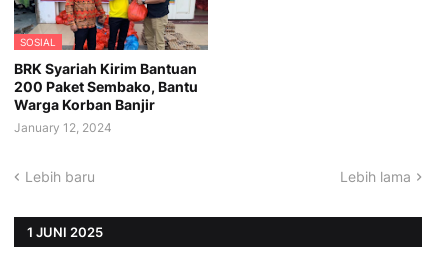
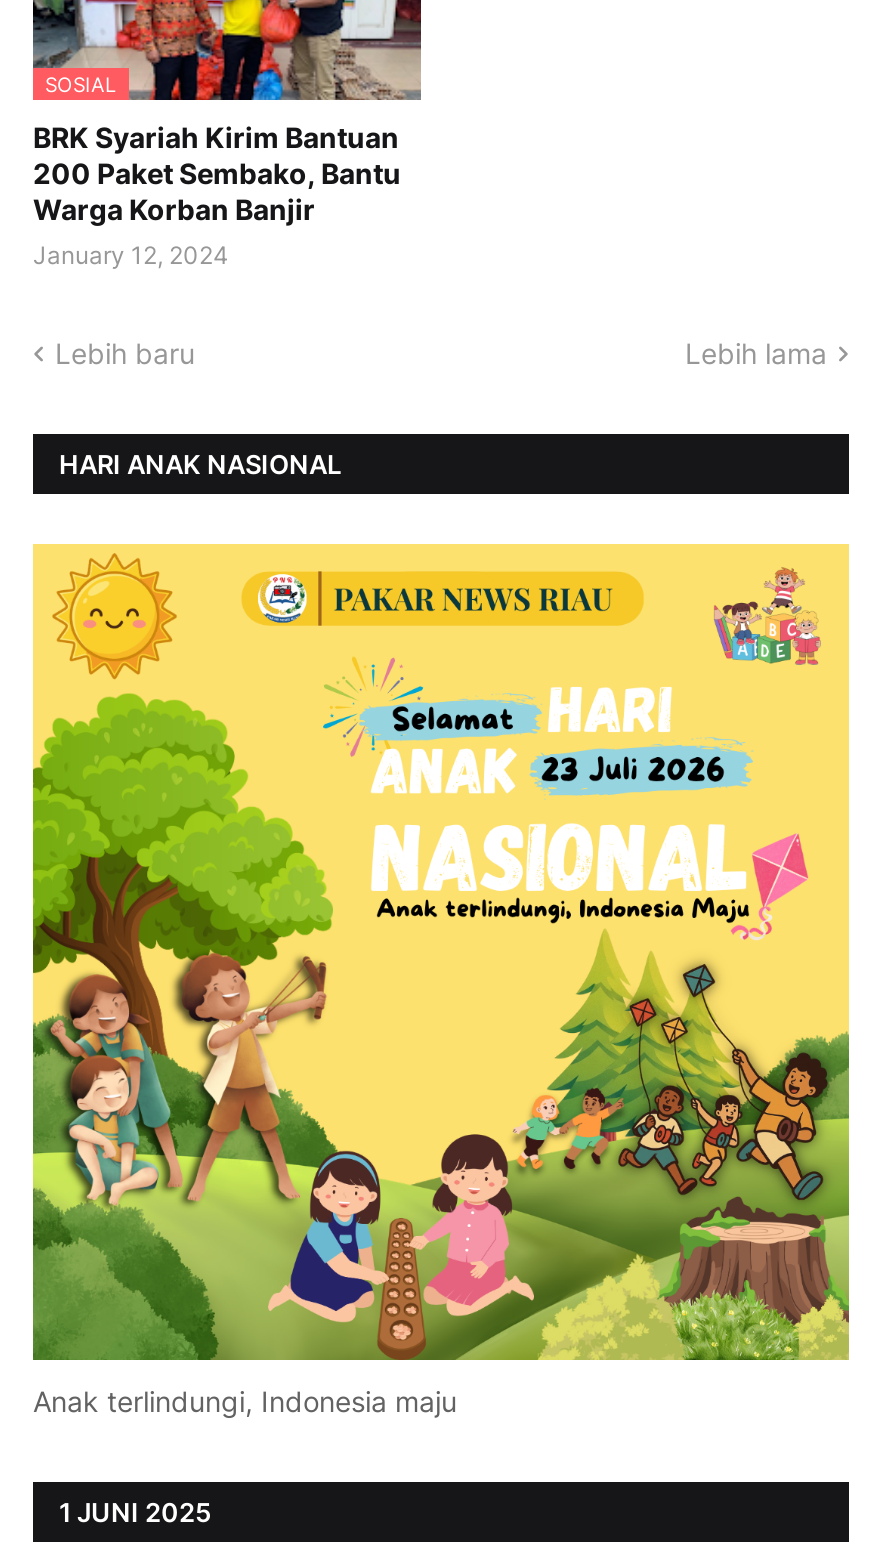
+ [image]
+ Anak terlindungi, Indonesia maju

+ HARI ANAK NASIONAL
